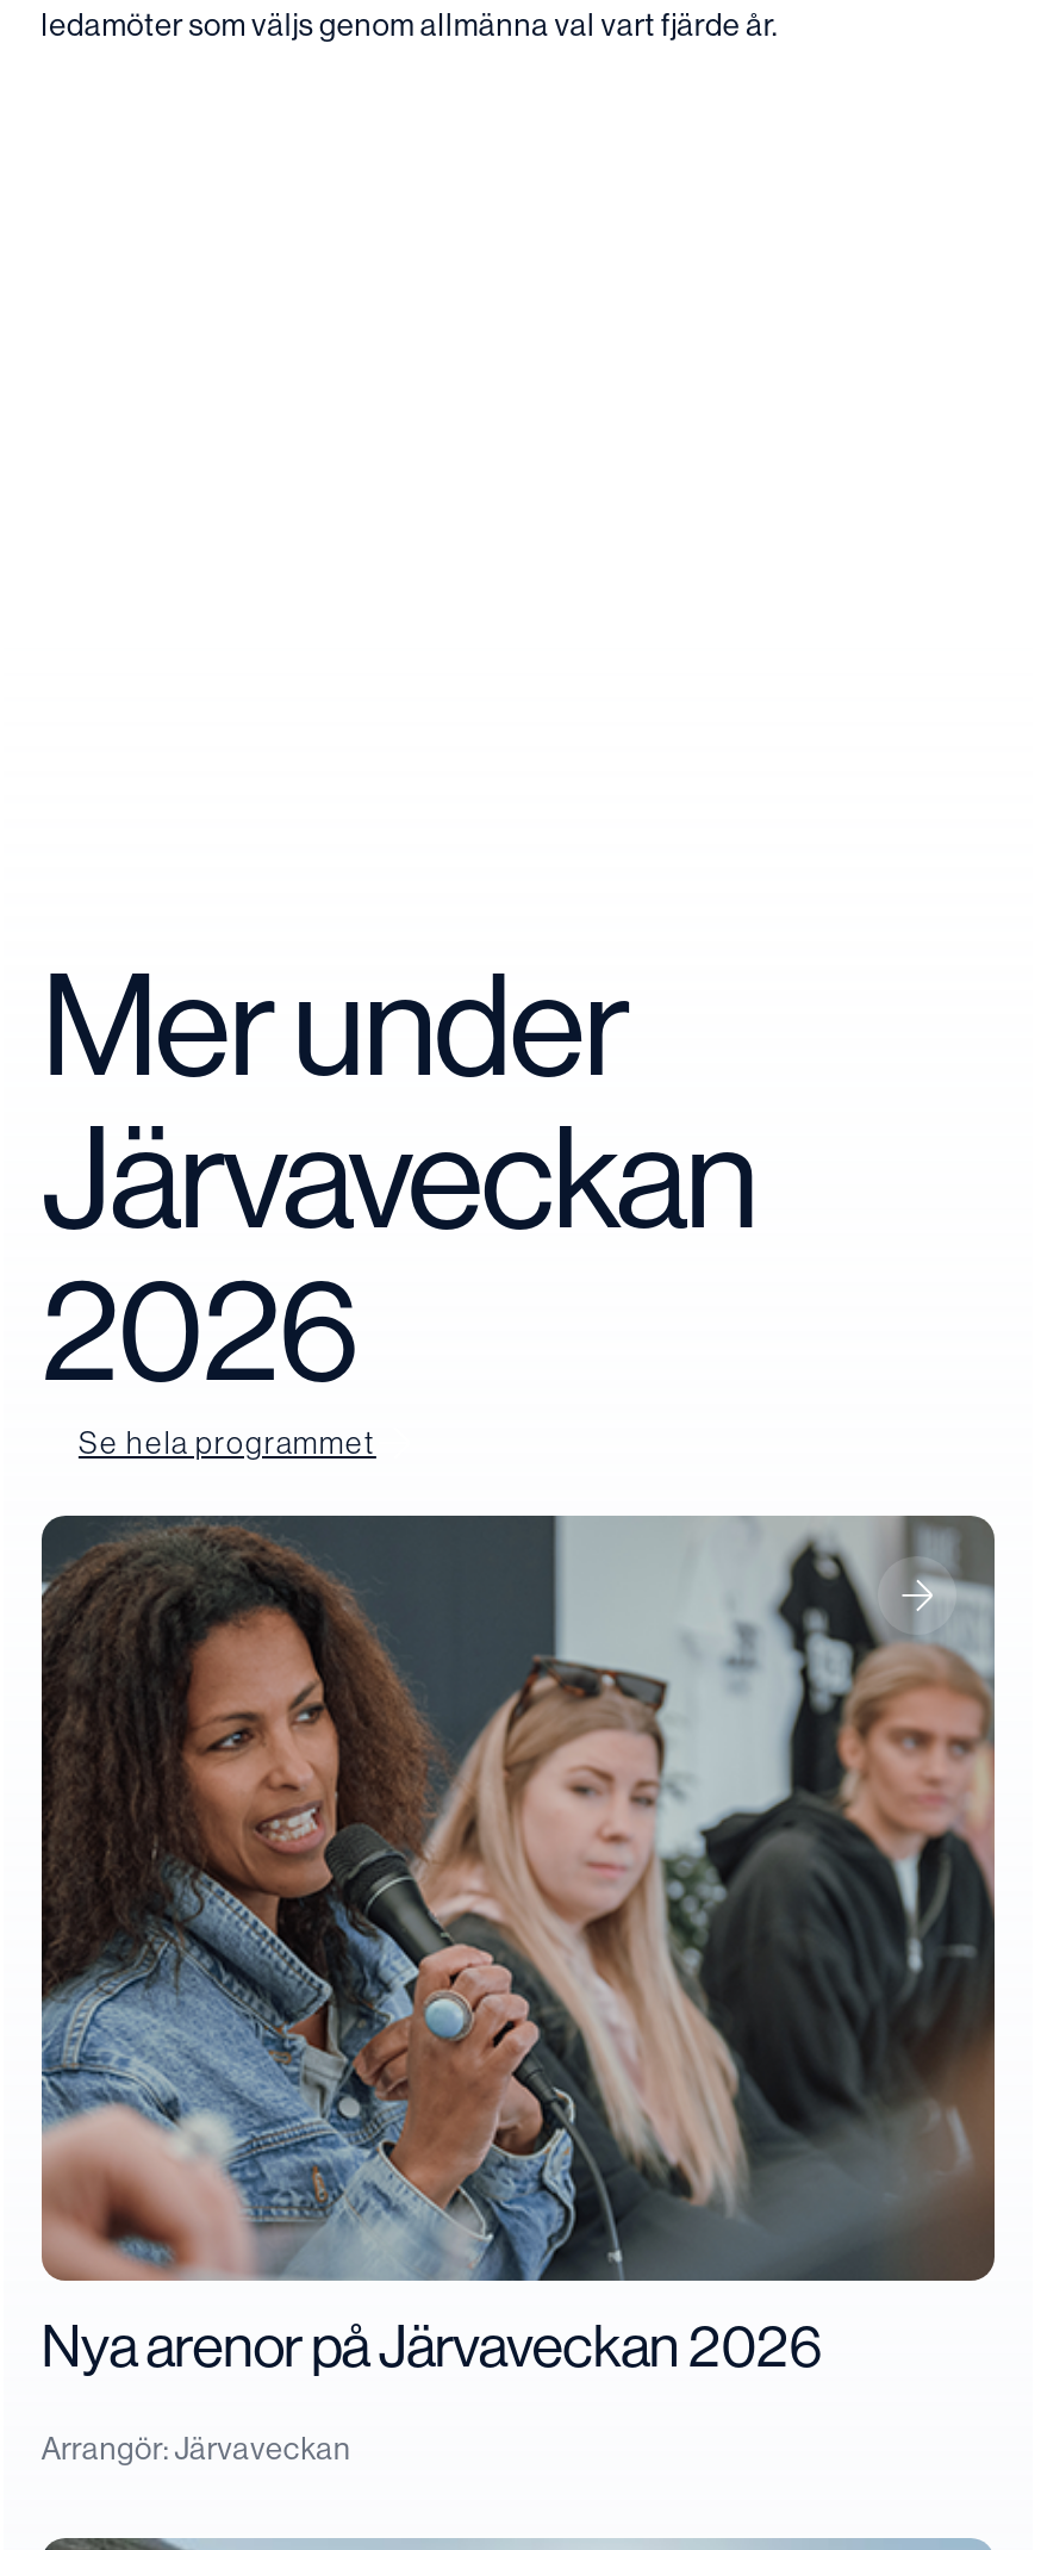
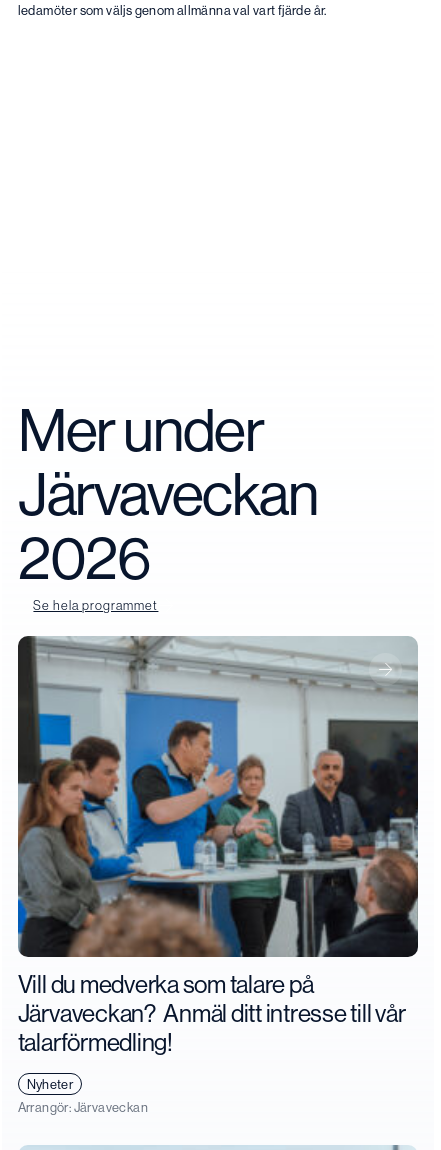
- [image]
+ [image]

- Nya arenor på Järvaveckan 2026
+ Vill du medverka som talare på
+ Järvaveckan? Anmäl ditt intresse till vår
+ talarförmedling!
+ Nyheter
